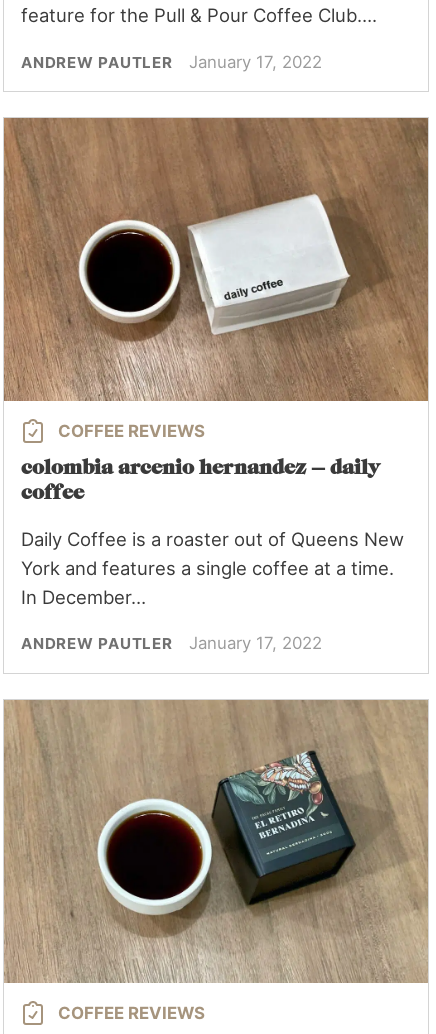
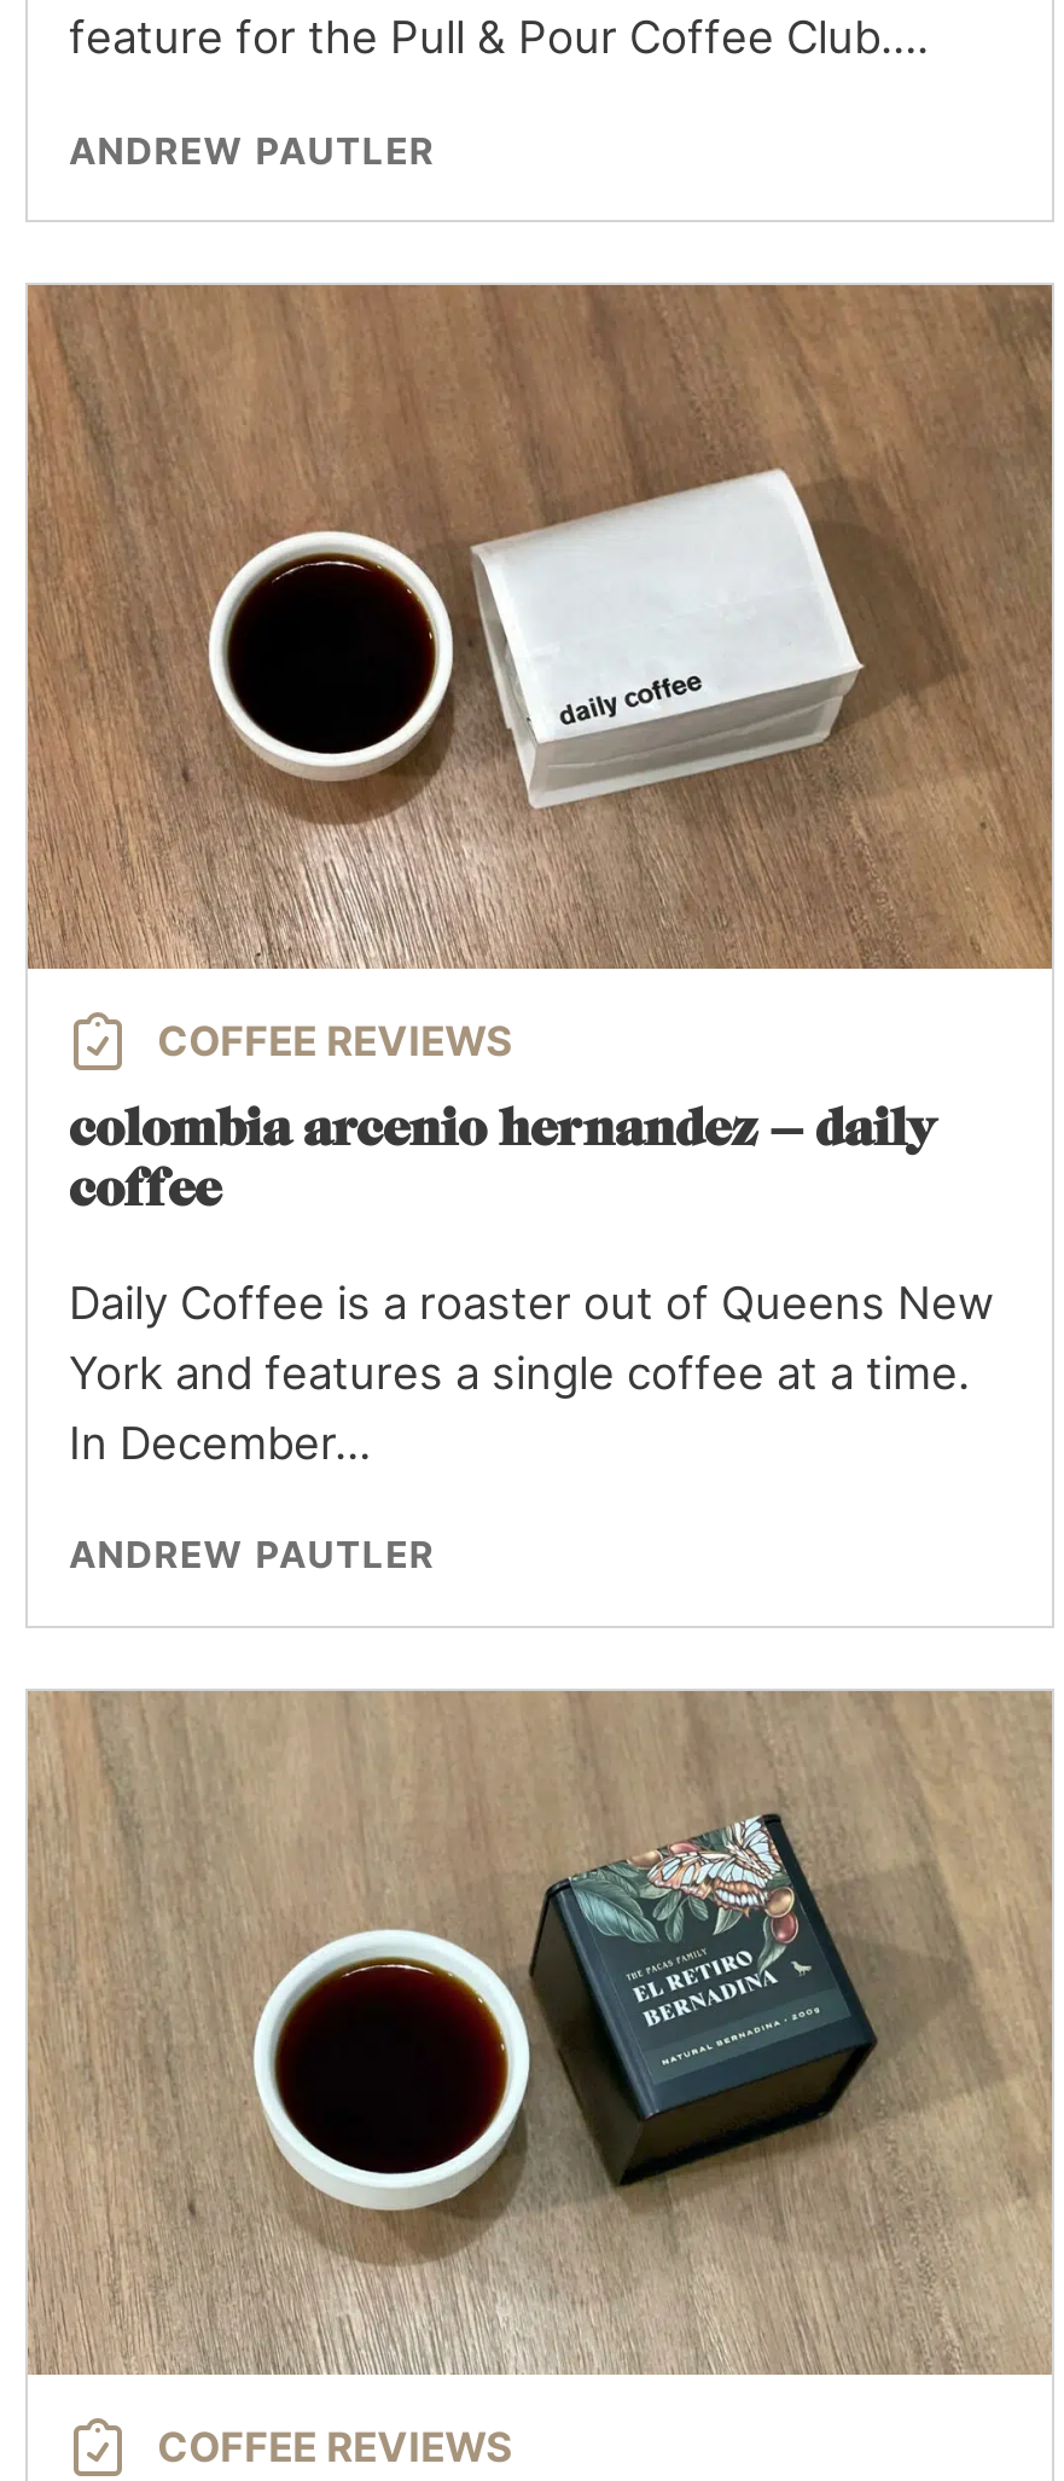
- ANDREW PAUTLER January 17, 2022
+ ANDREW PAUTLER

- ANDREW PAUTLER January 17, 2022
+ ANDREW PAUTLER
